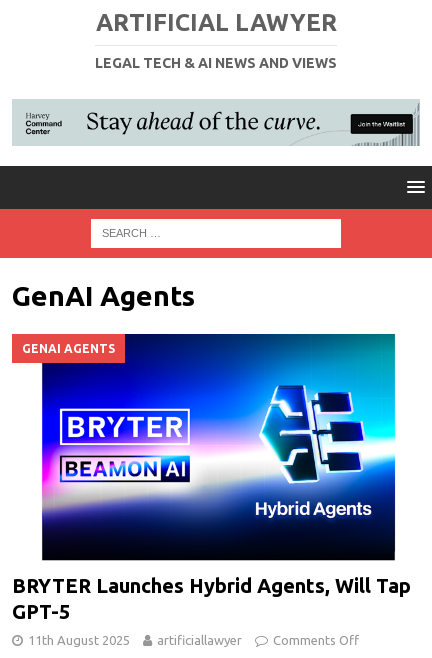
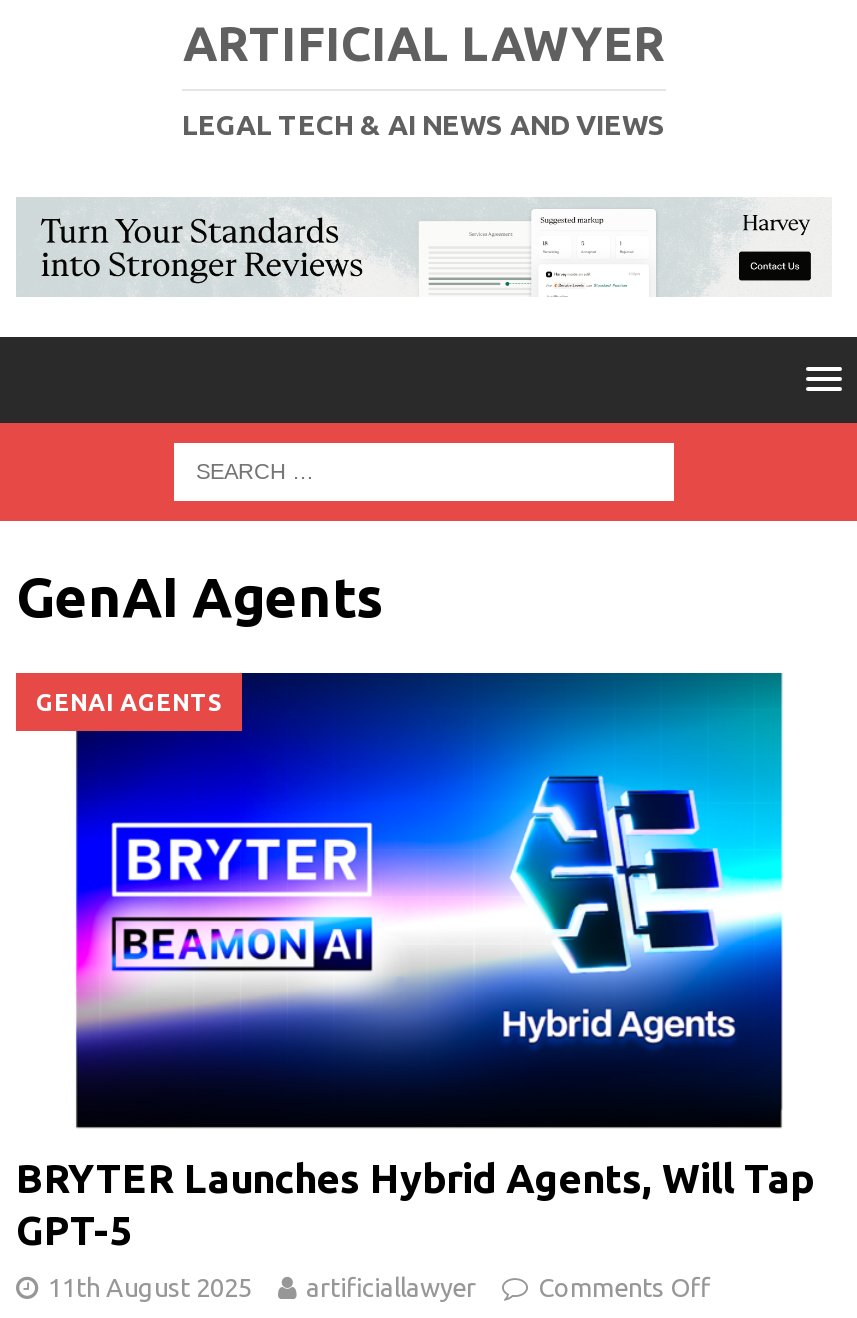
- [image]
+ [image]

- [image]
+ [image]
